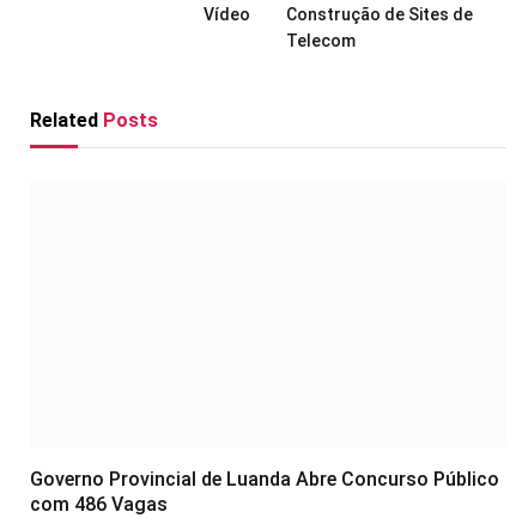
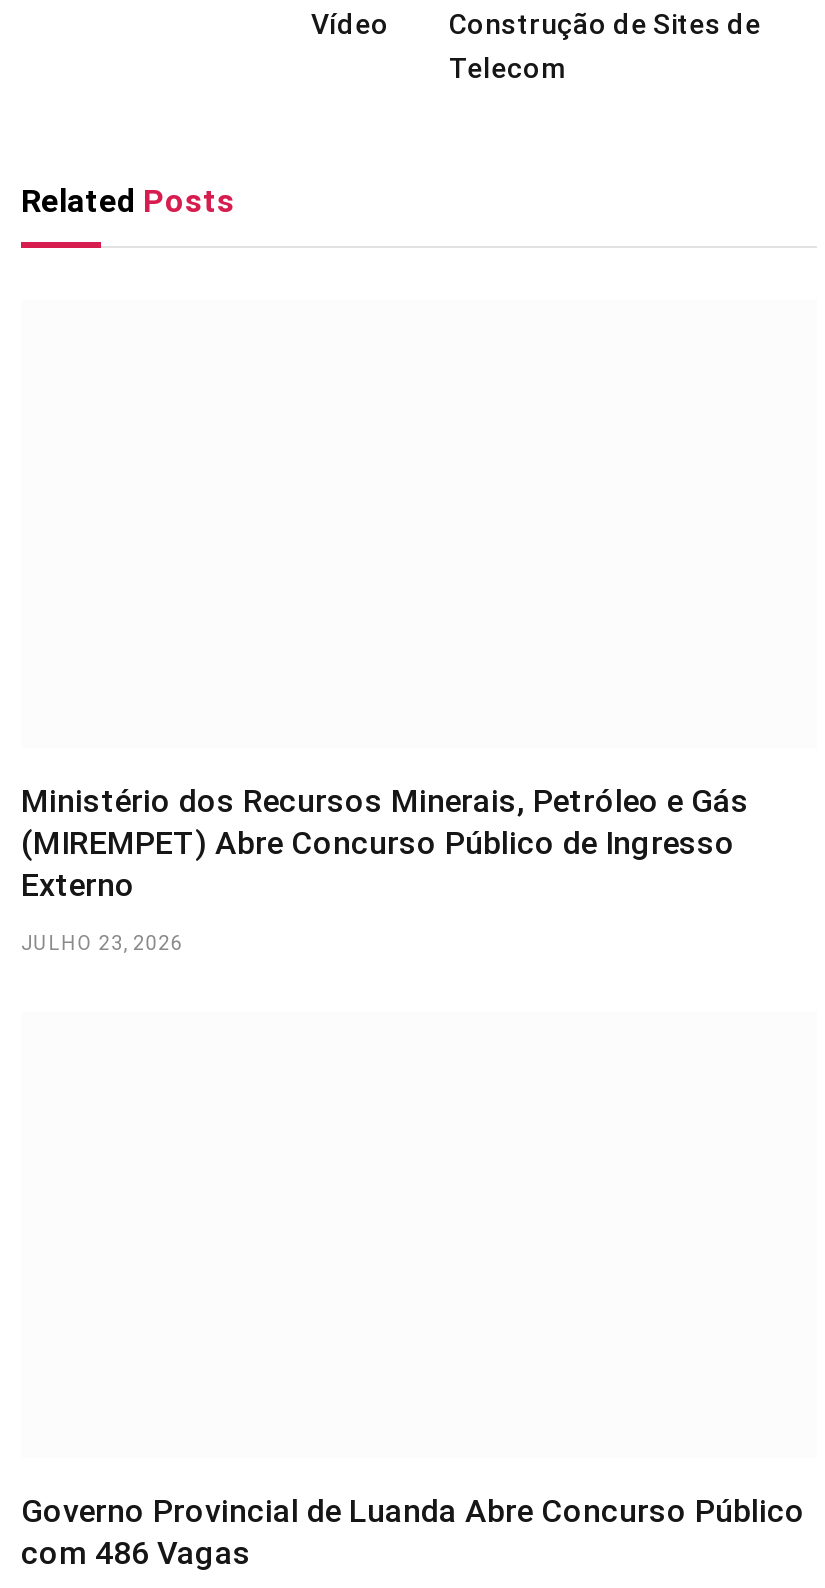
+ Ministério dos Recursos Minerais, Petróleo e Gás
+ (MIREMPET) Abre Concurso Público de Ingresso
+ Externo
+ JULHO 23, 2026
